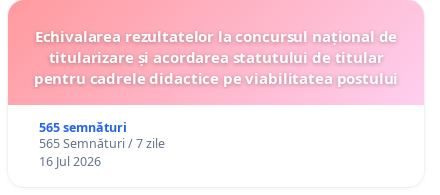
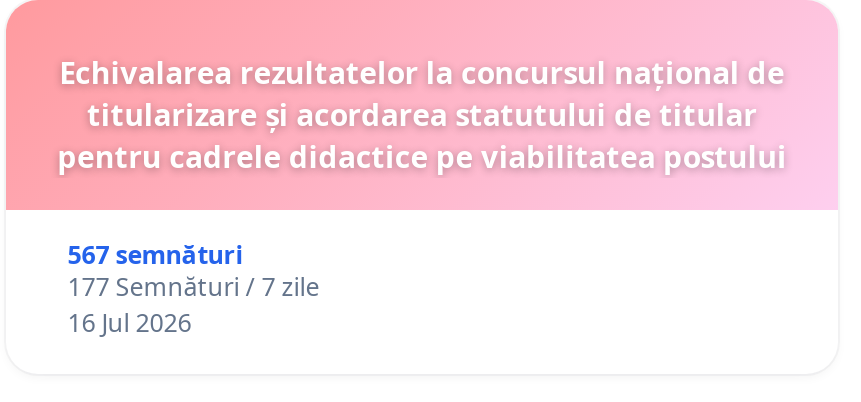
- 565 semnături
+ 567 semnături

- 565 Semnături / 7 zile
+ 177 Semnături / 7 zile
